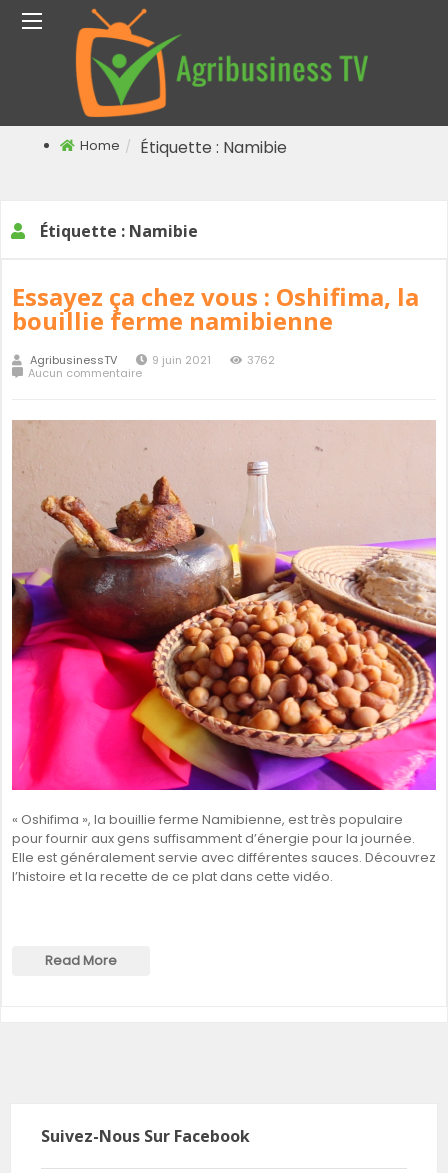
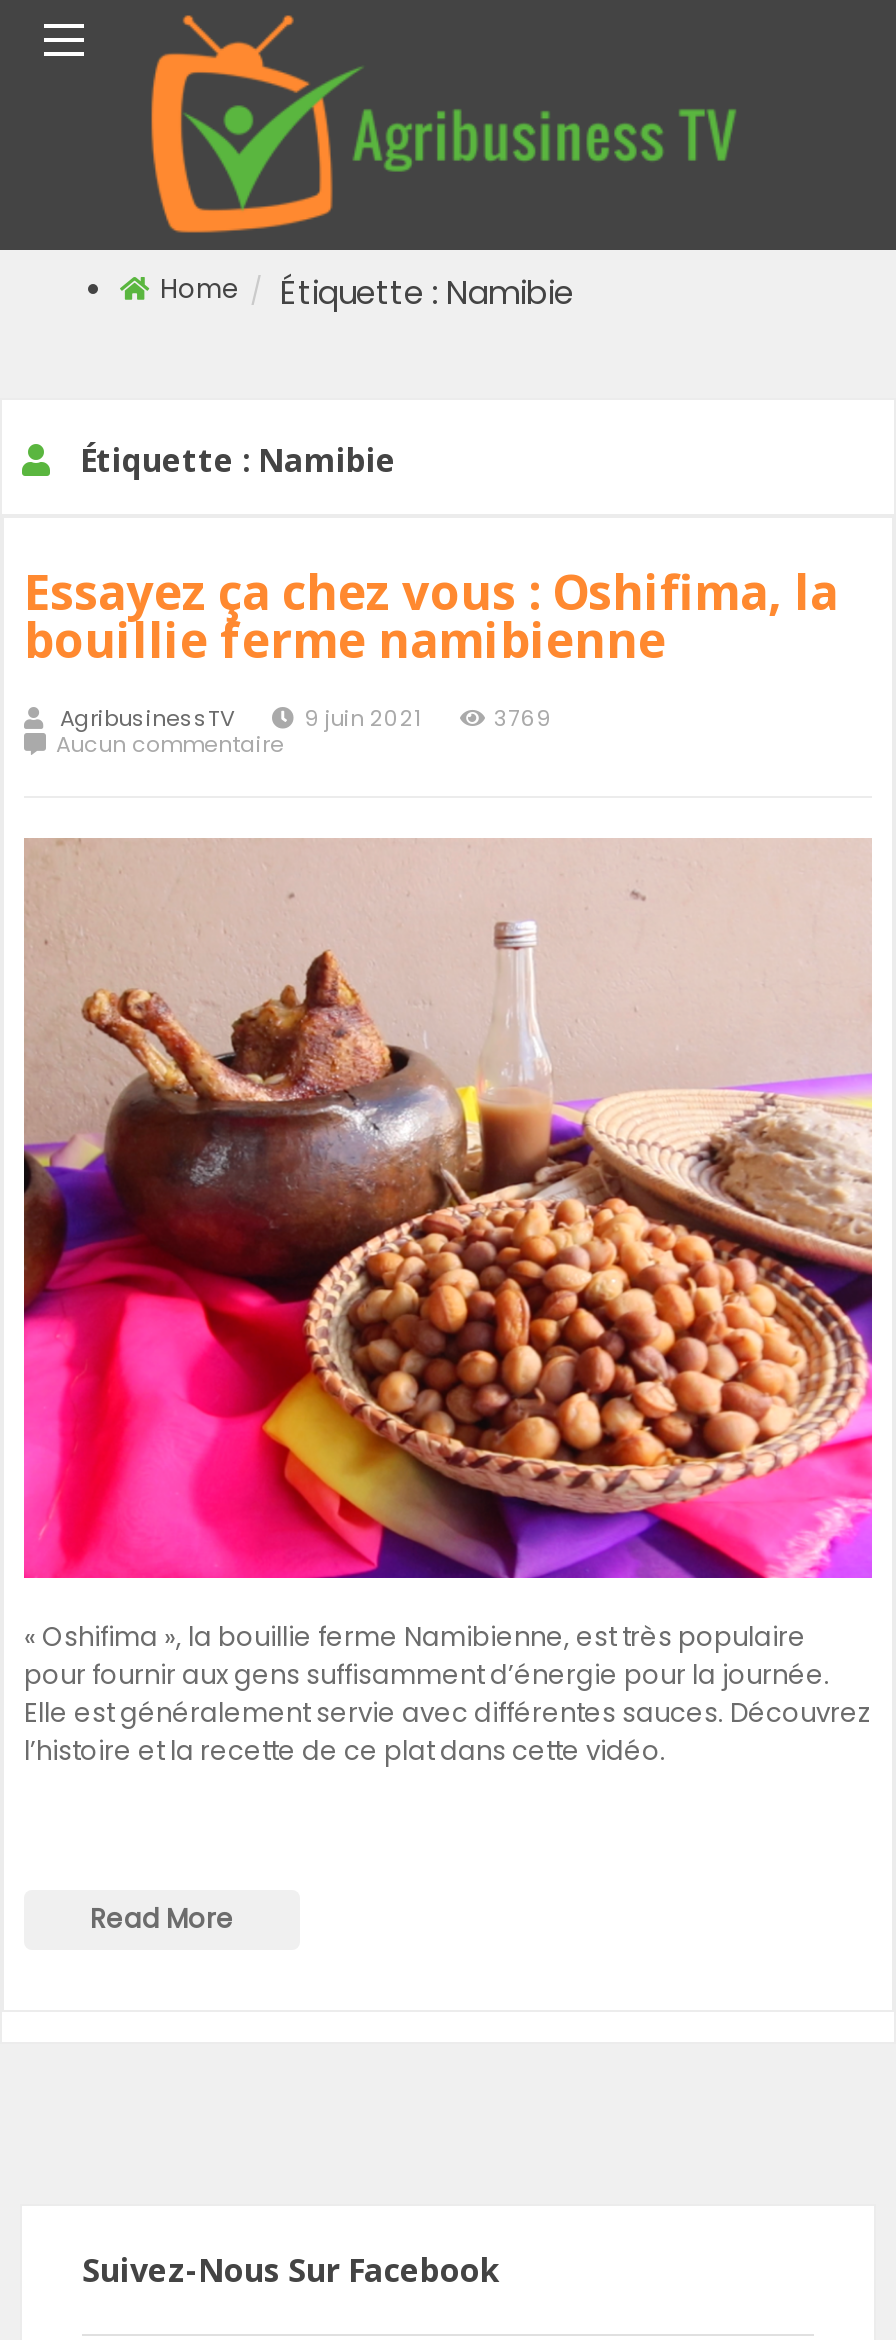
- 3762
+ 3769
